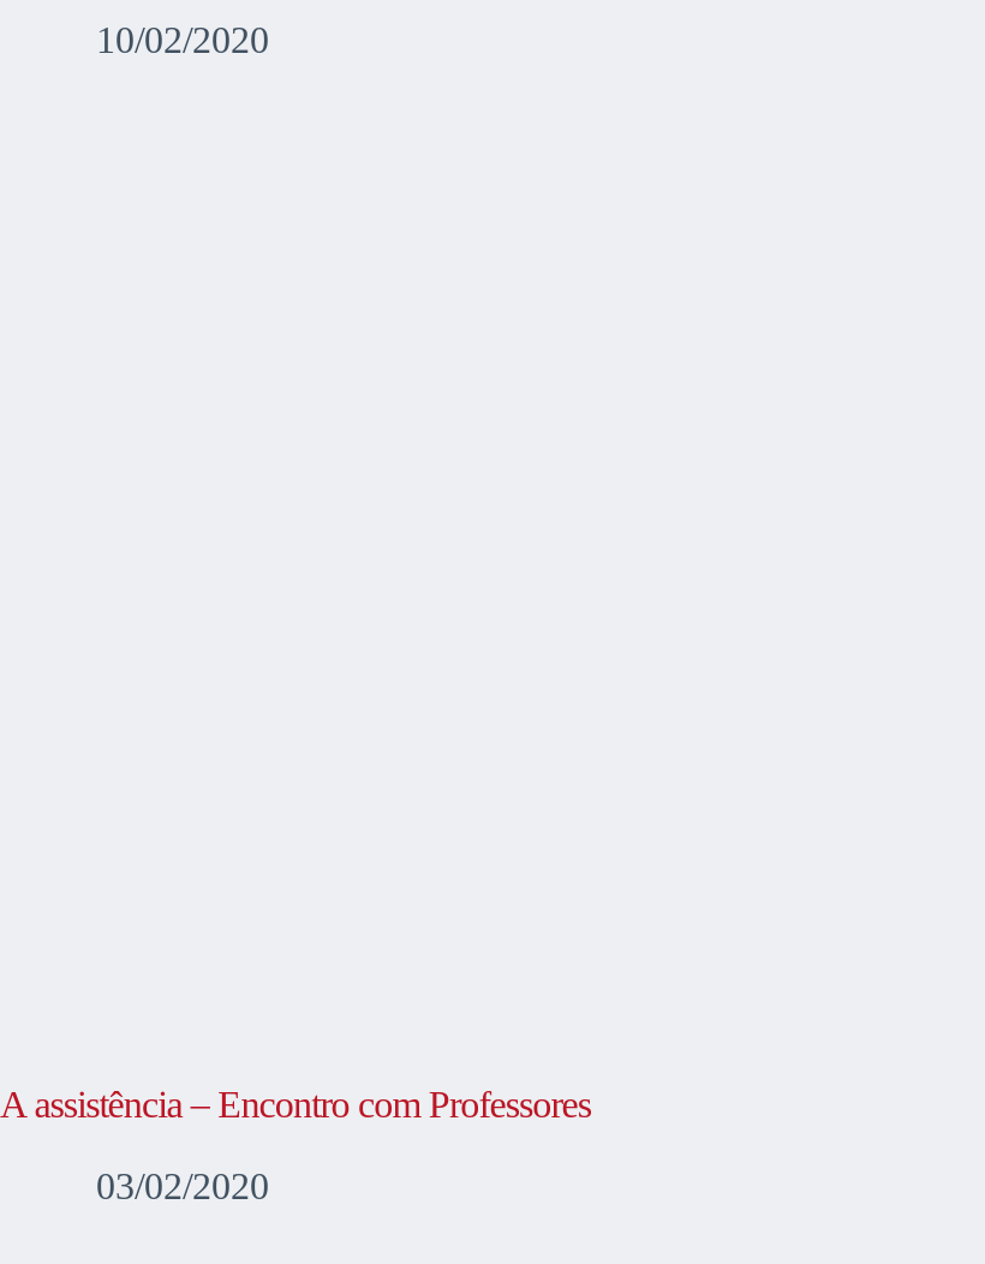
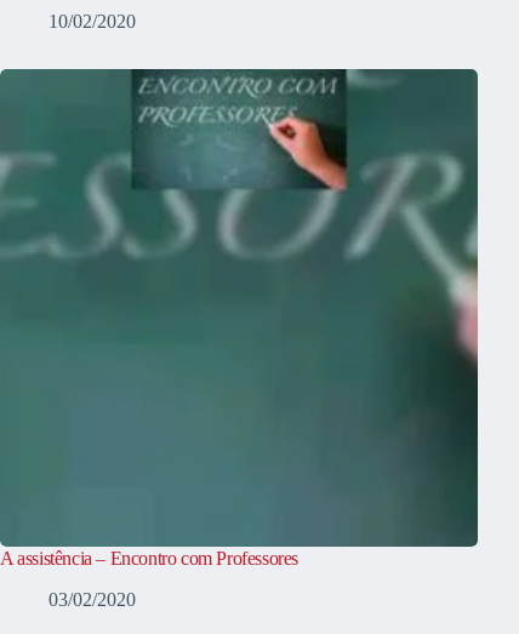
+ [image]
